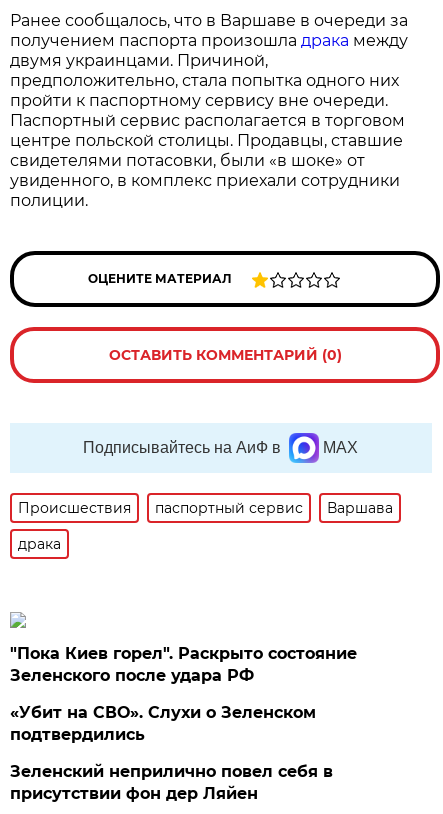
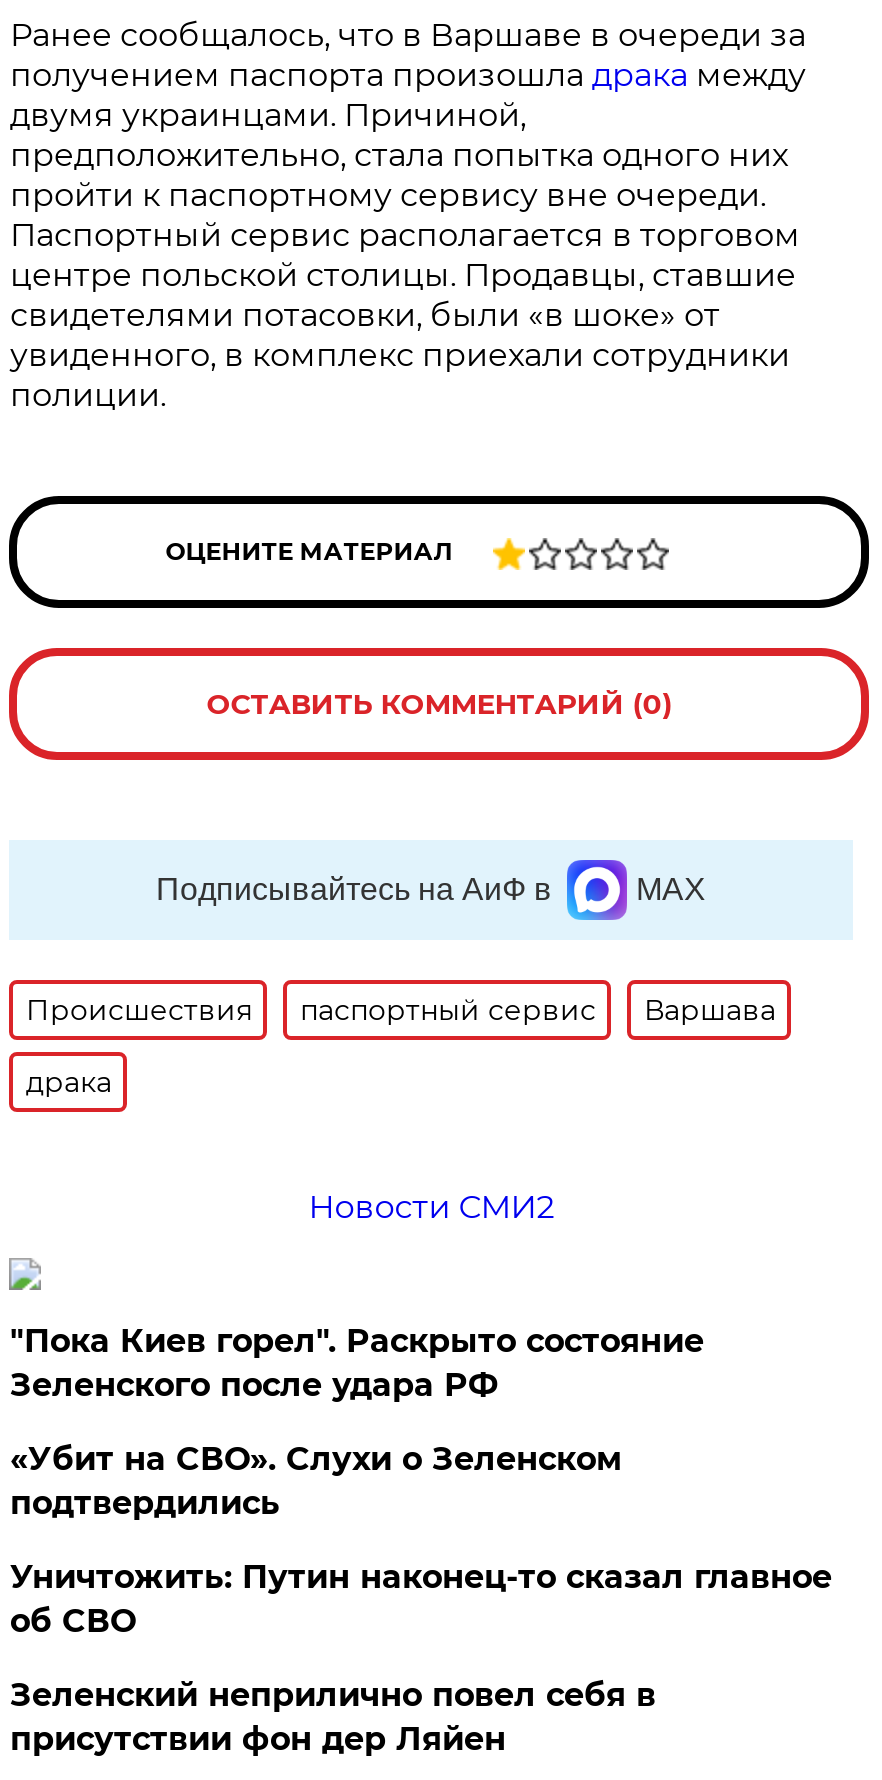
+ Новости СМИ2

+ Уничтожить: Путин наконец-то сказал главное
+ об СВО
